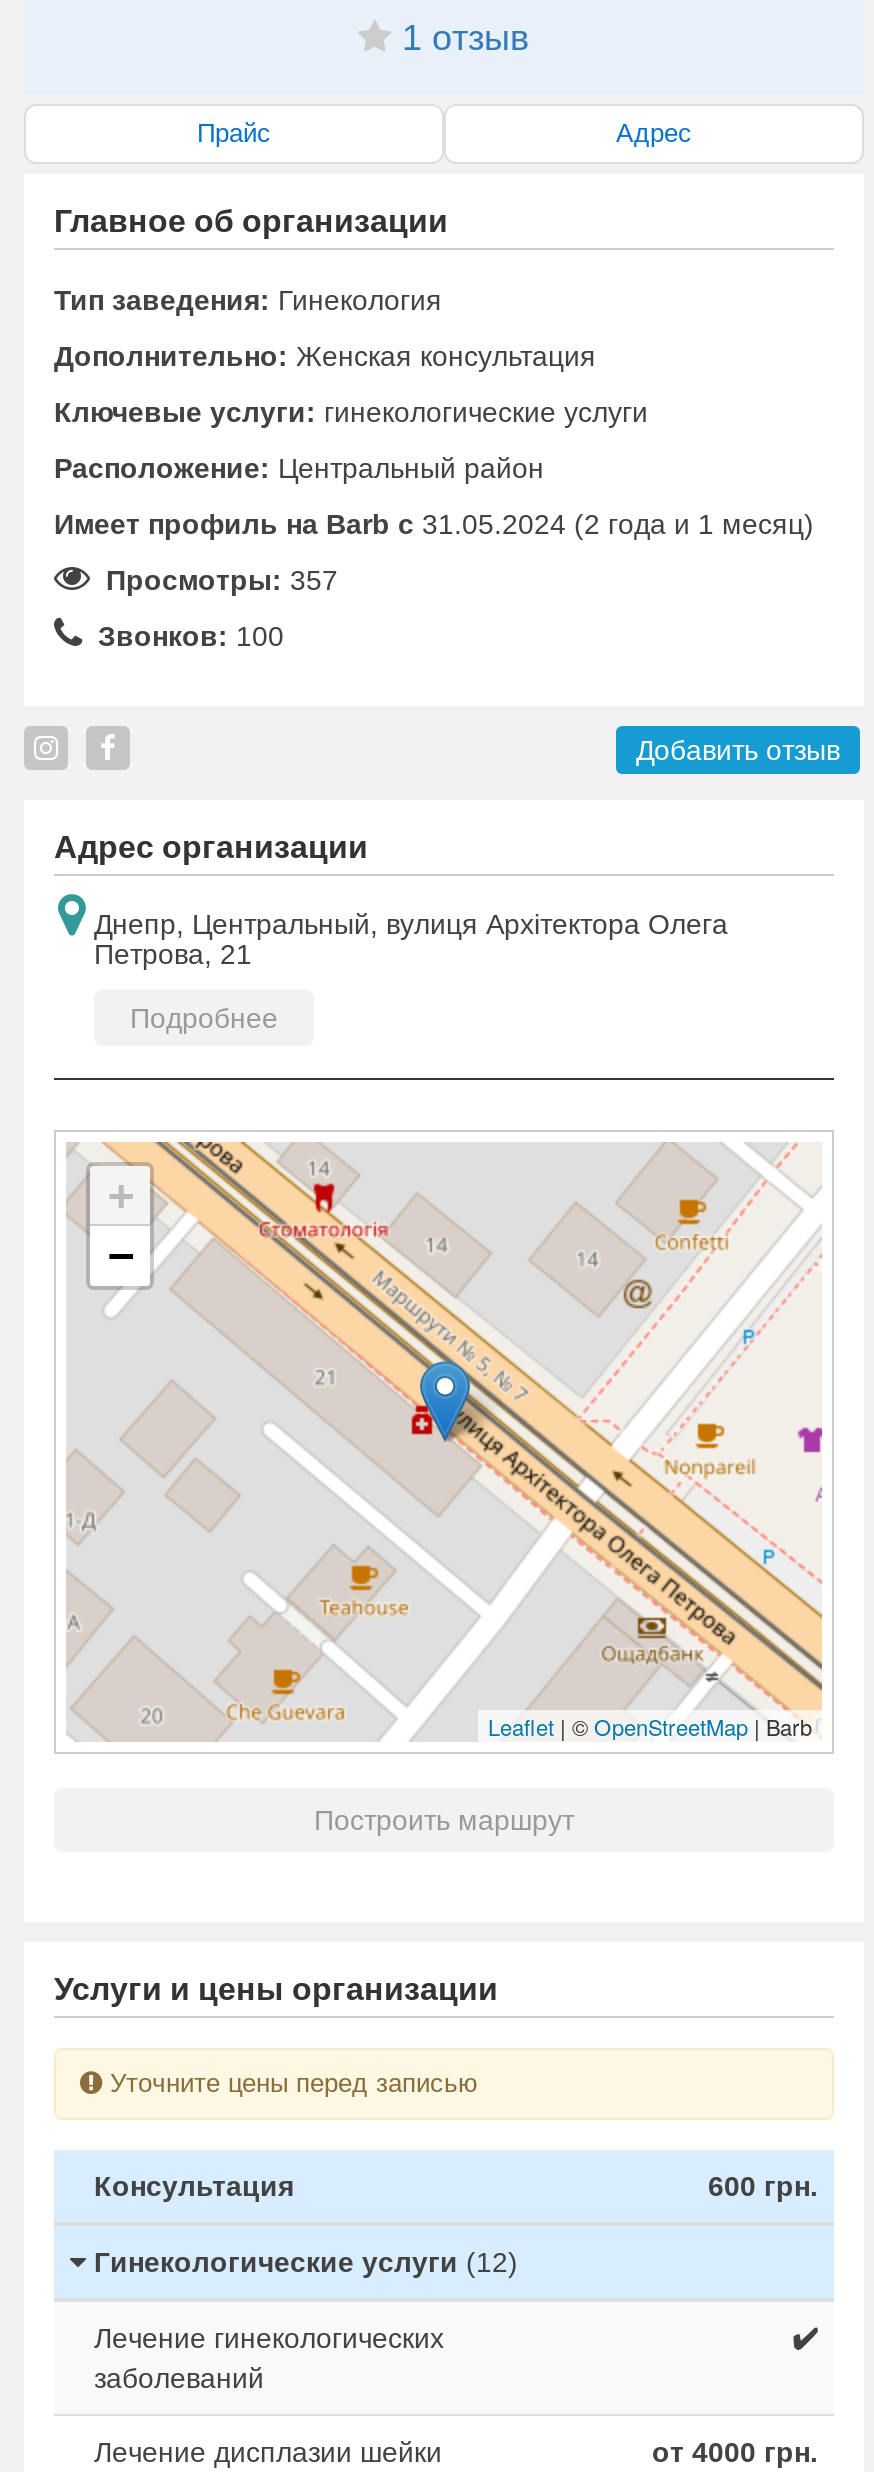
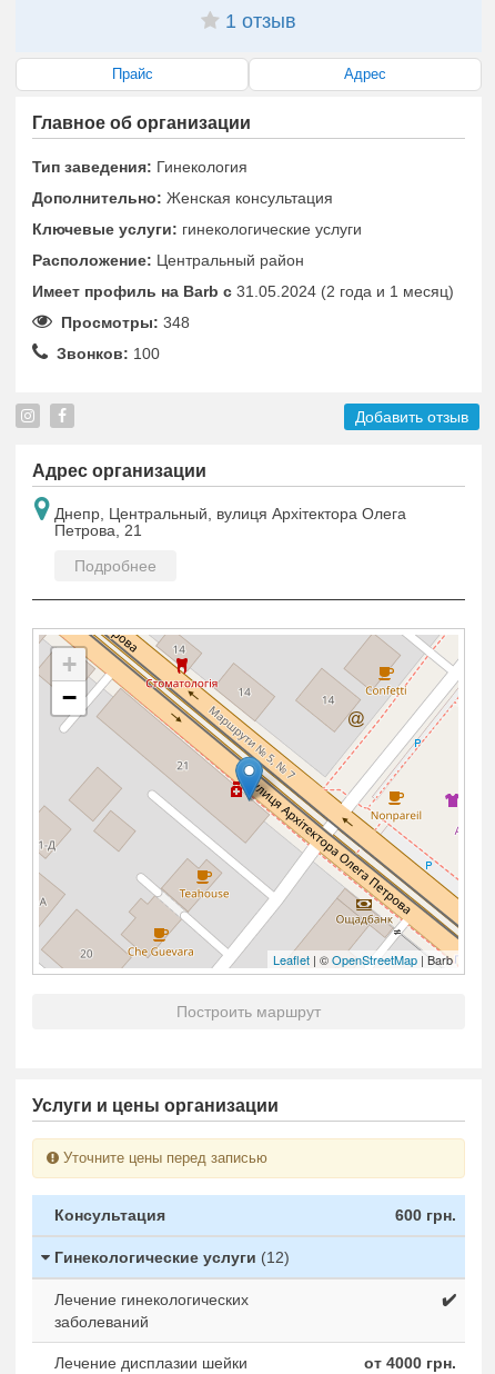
- Просмотры: 357
+ Просмотры: 348
